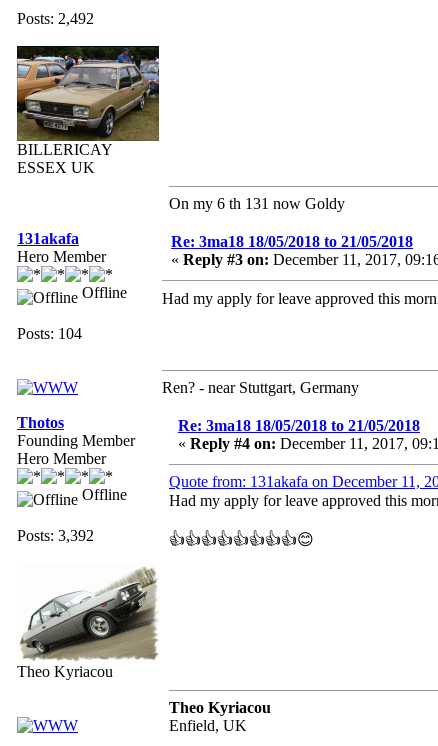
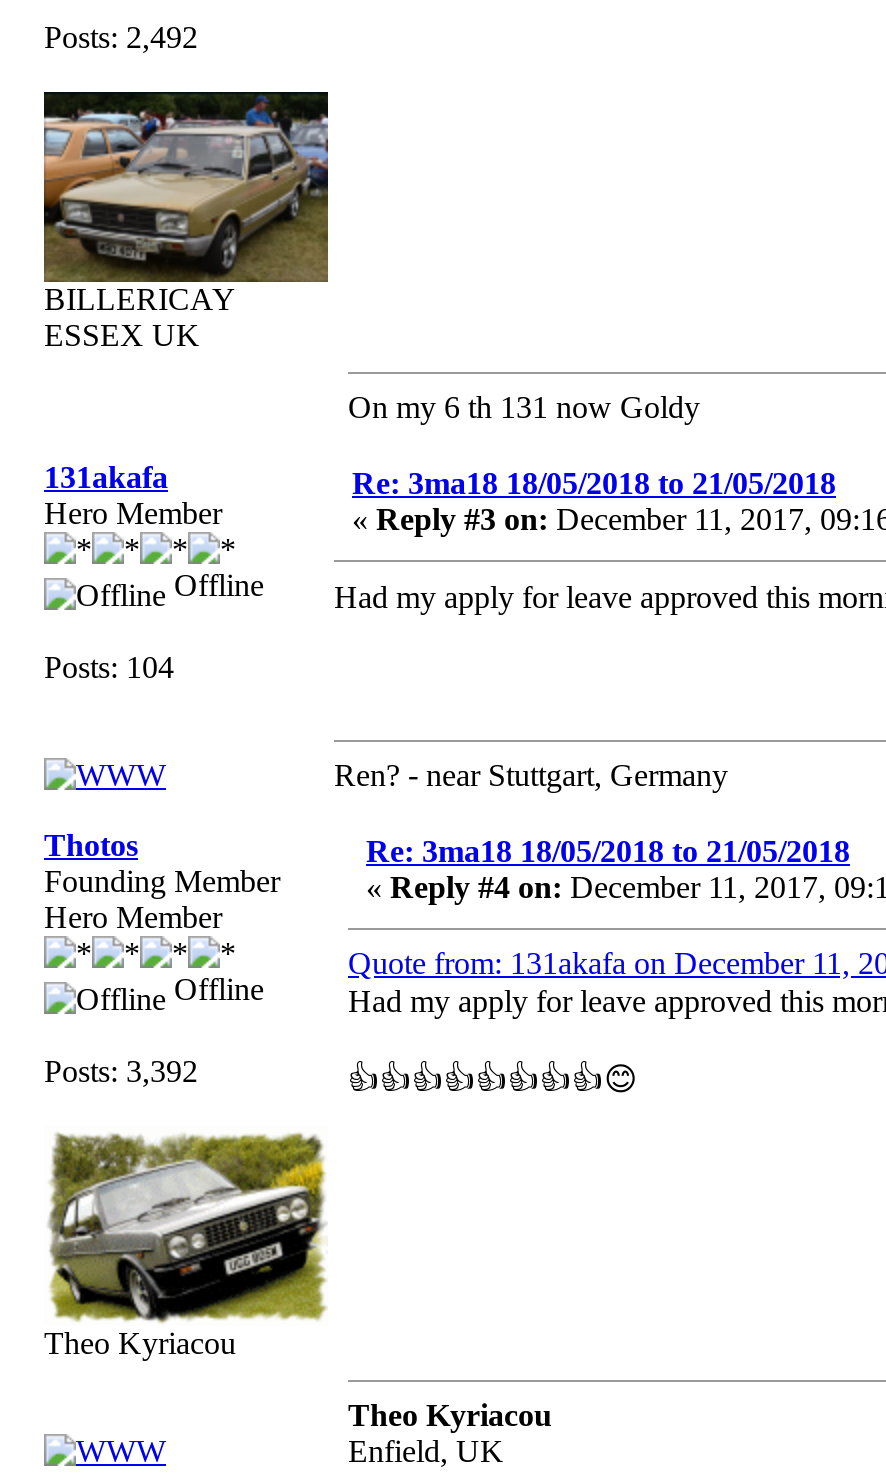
- [image]
+ [image]
